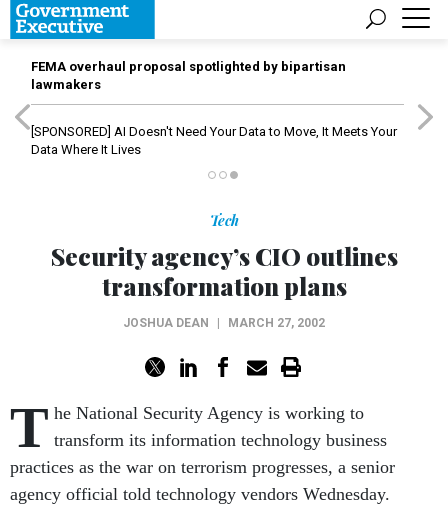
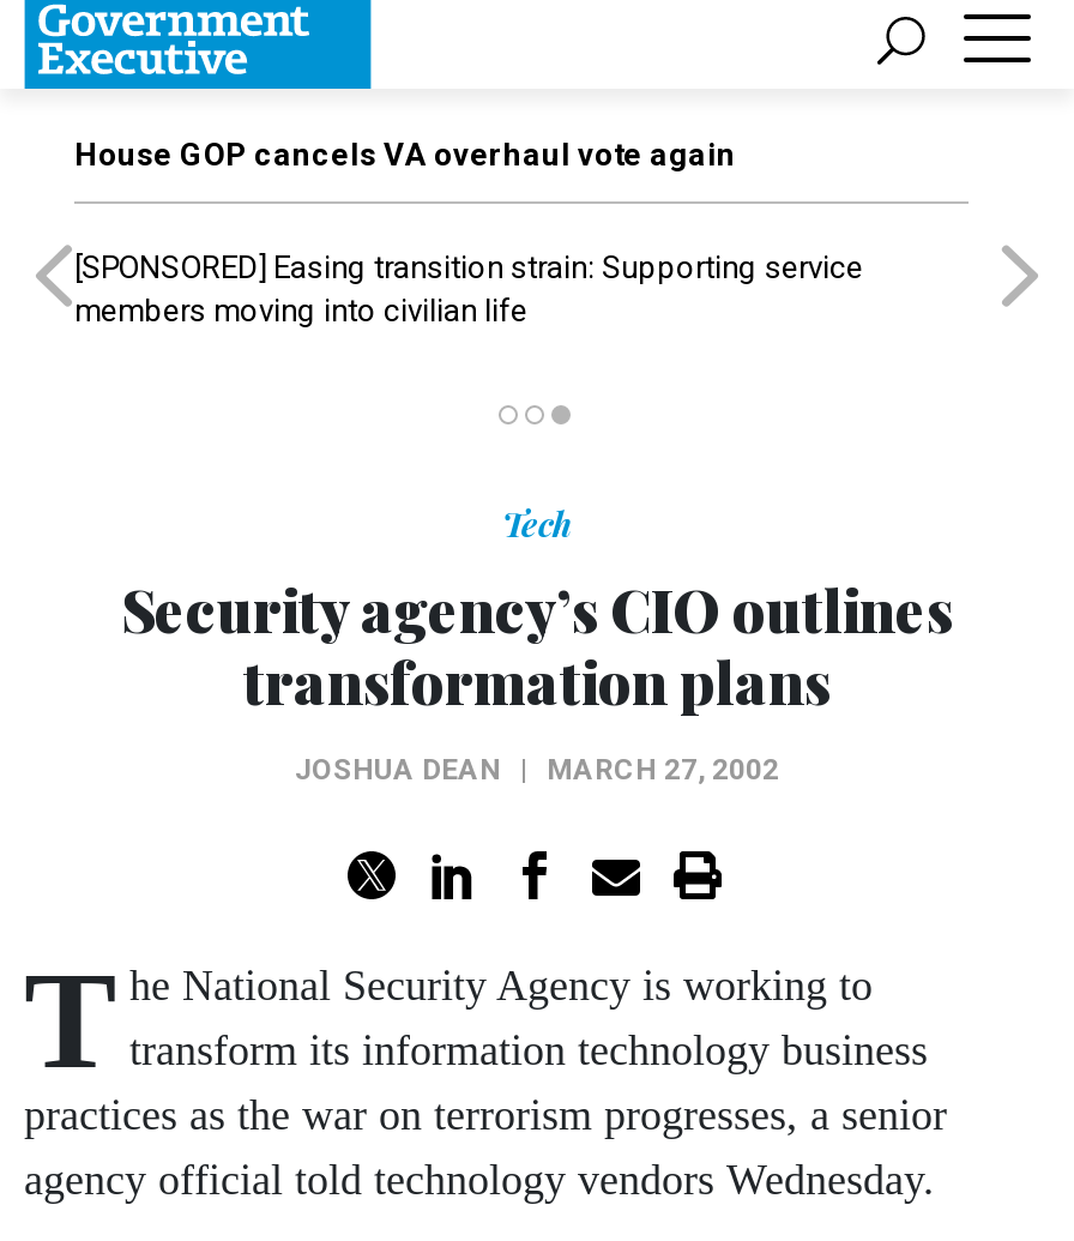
- FEMA overhaul proposal spotlighted by bipartisan
- lawmakers
+ House GOP cancels VA overhaul vote again

- [SPONSORED] AI Doesn't Need Your Data to Move, It Meets Your
- Data Where It Lives
+ [SPONSORED] Easing transition strain: Supporting service
+ members moving into civilian life
